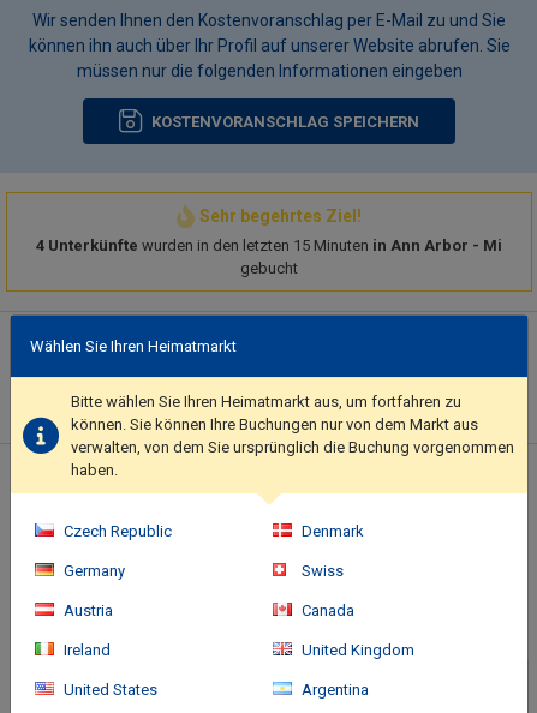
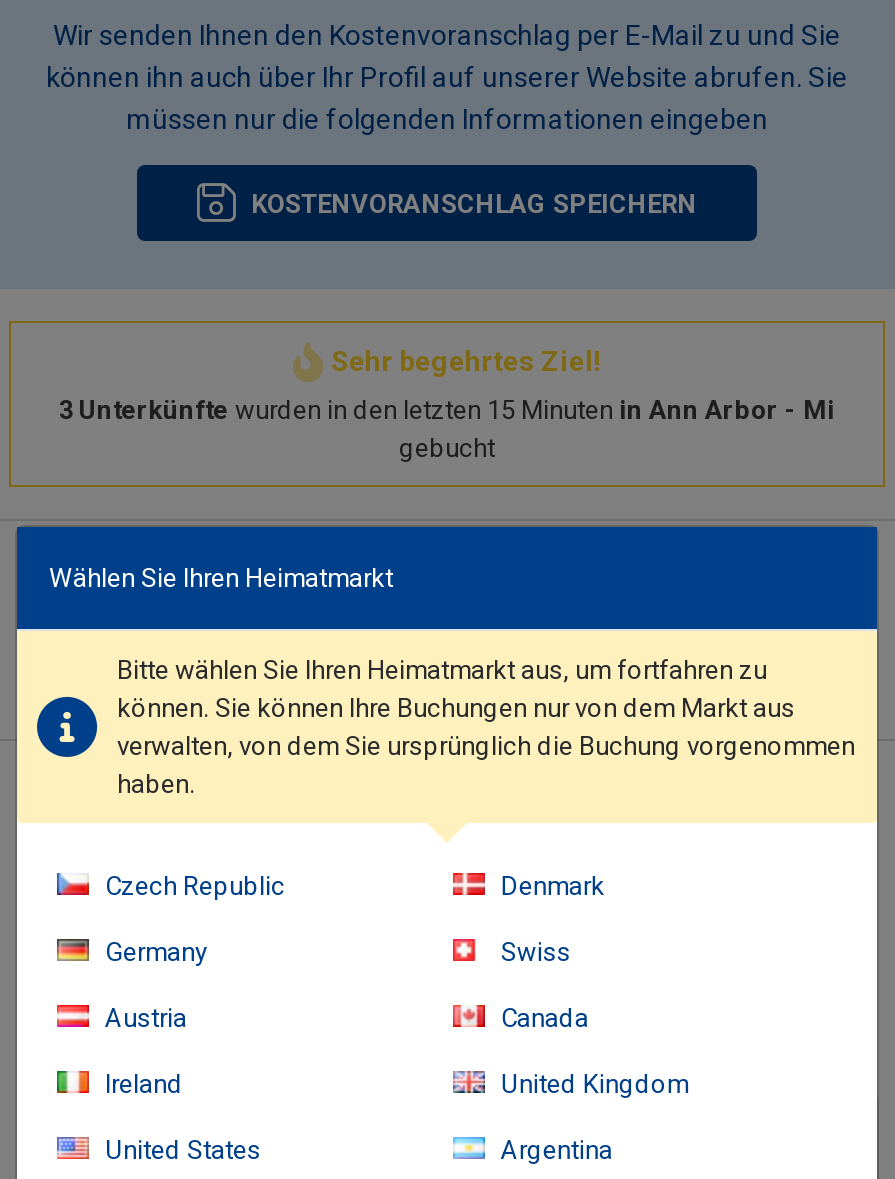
- 4 Unterkünfte wurden in den letzten 15 Minuten in Ann Arbor - Mi
+ 3 Unterkünfte wurden in den letzten 15 Minuten in Ann Arbor - Mi
